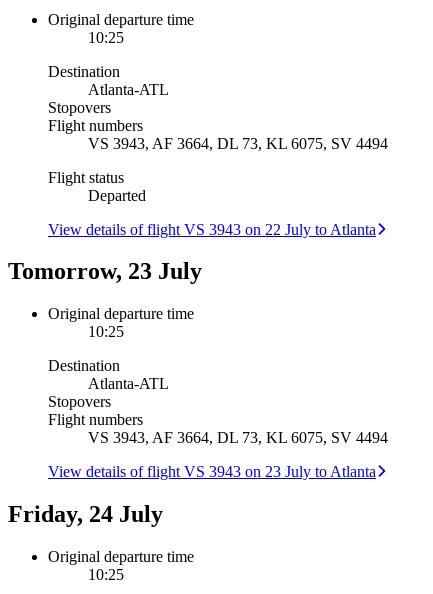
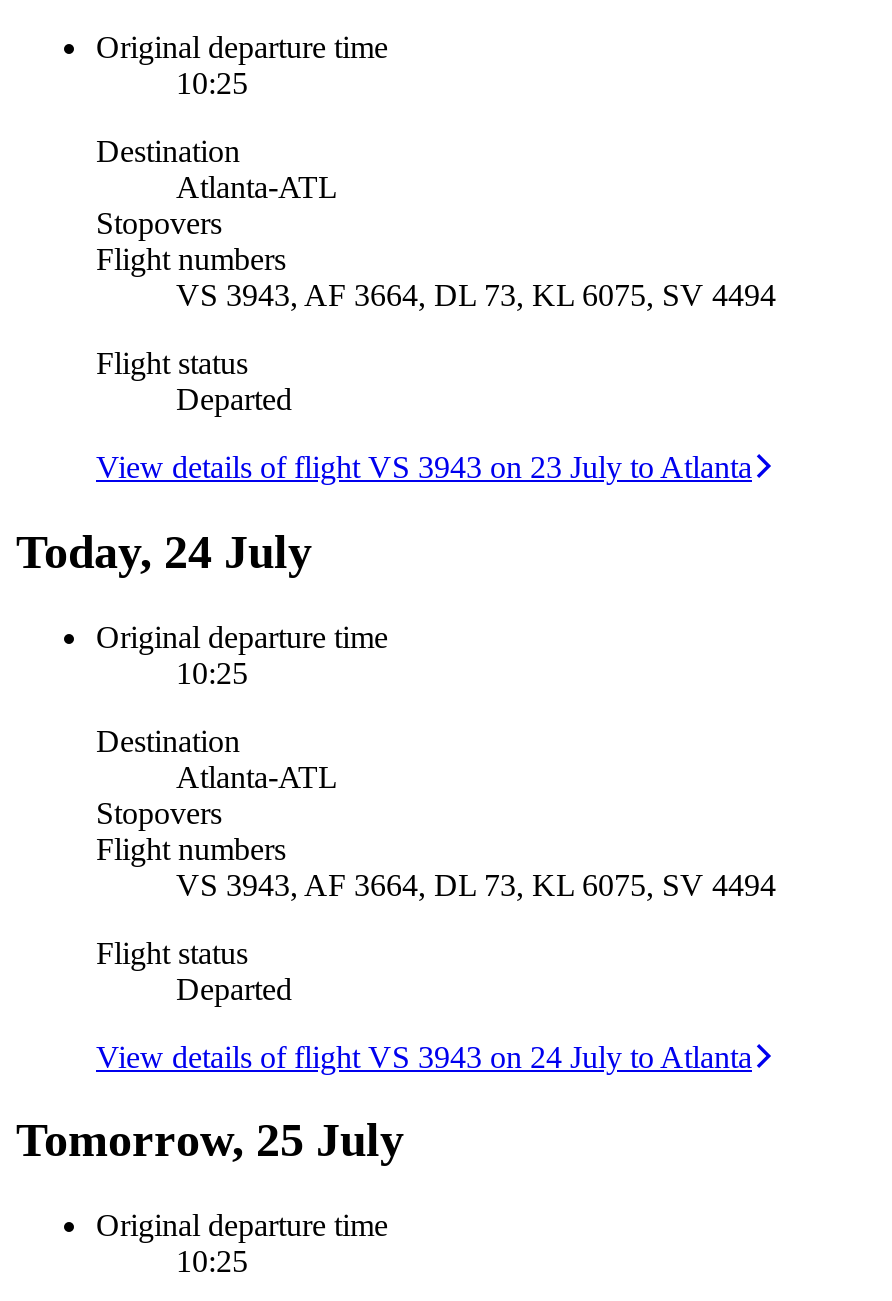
- View details of flight VS 3943 on 22 July to Atlanta

- Tomorrow, 23 July
+ Today, 24 July

moved up: View details of flight VS 3943 on 23 July to Atlanta

- Friday, 24 July
+ Flight status
+ Departed
+ View details of flight VS 3943 on 24 July to Atlanta
+ Tomorrow, 25 July
